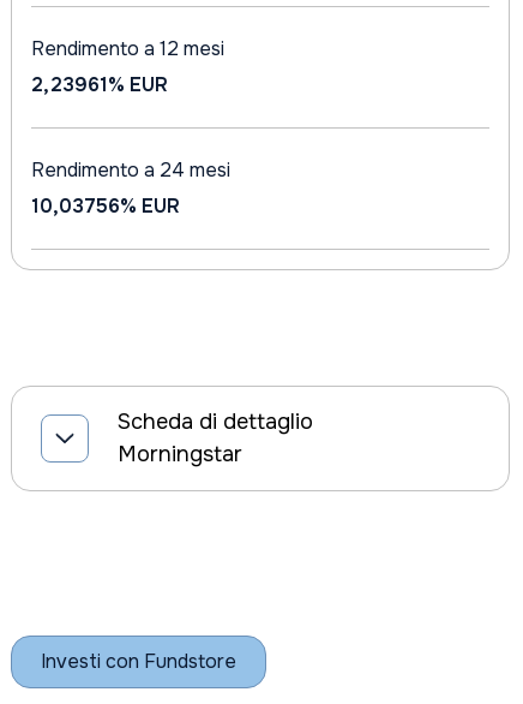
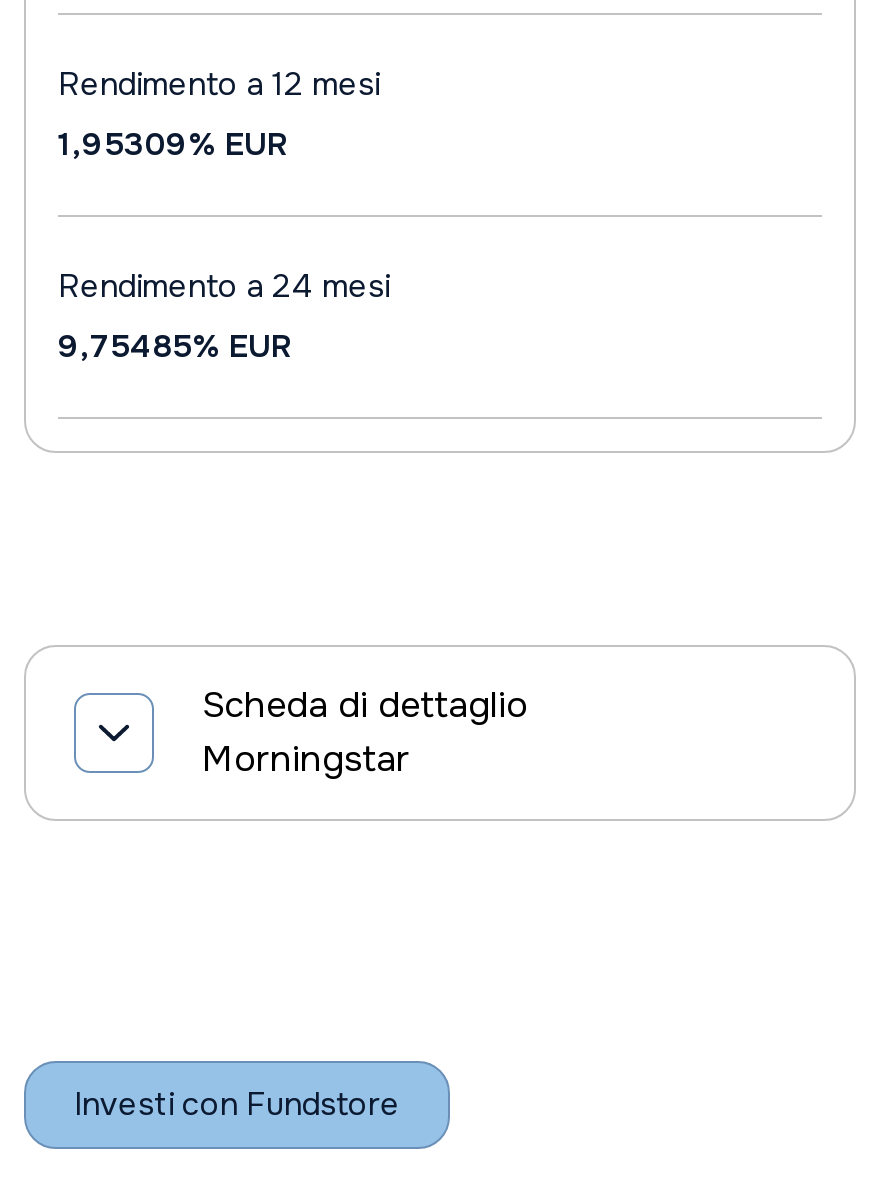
- 2,23961% EUR
+ 1,95309% EUR

- 10,03756% EUR
+ 9,75485% EUR
